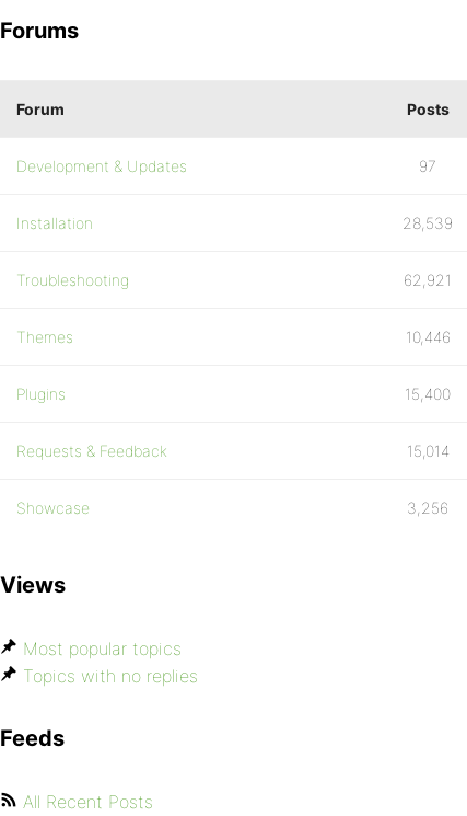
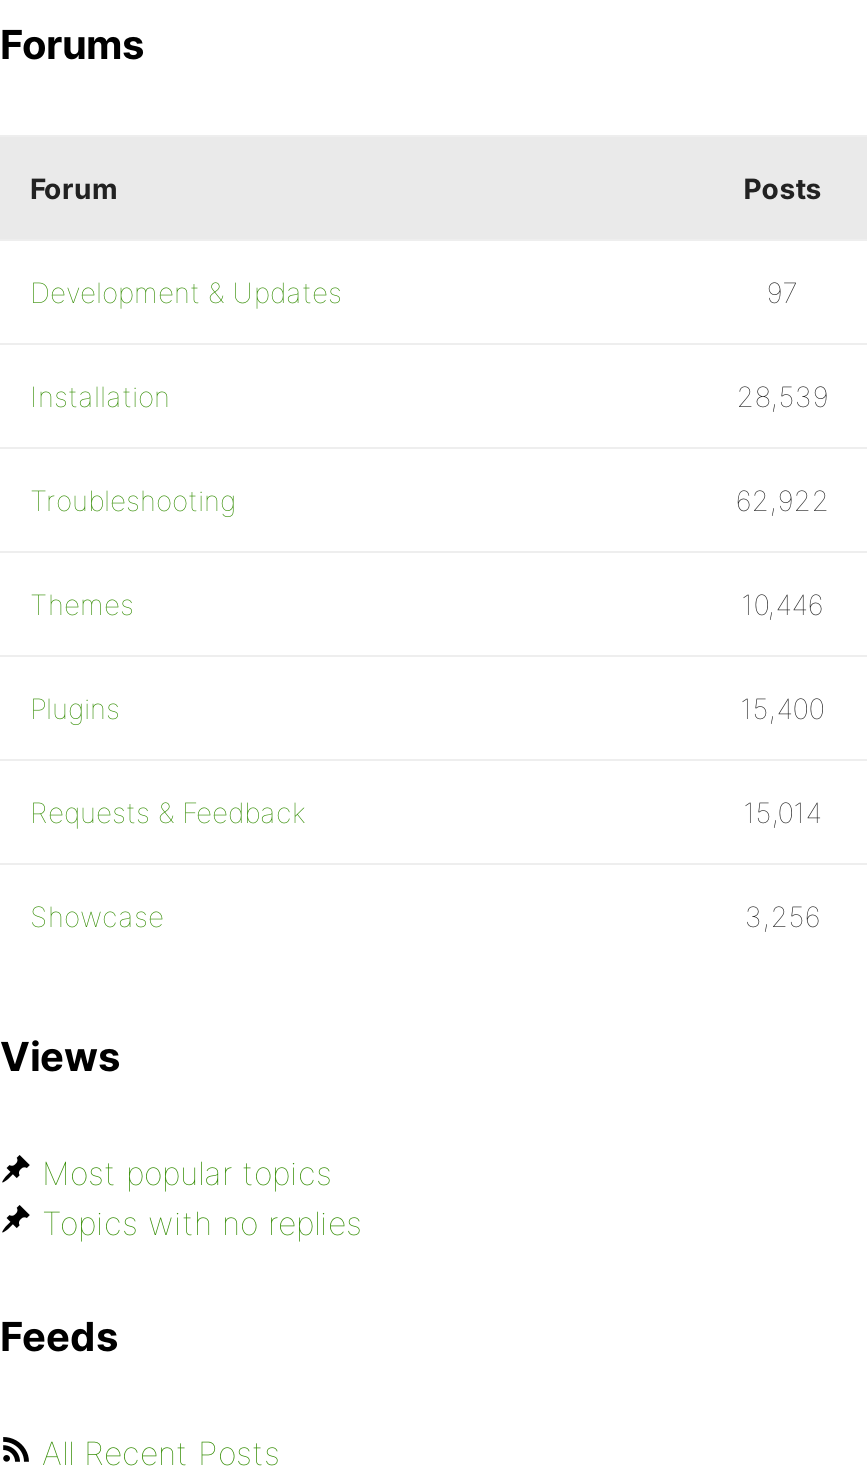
- 62,921
+ 62,922
